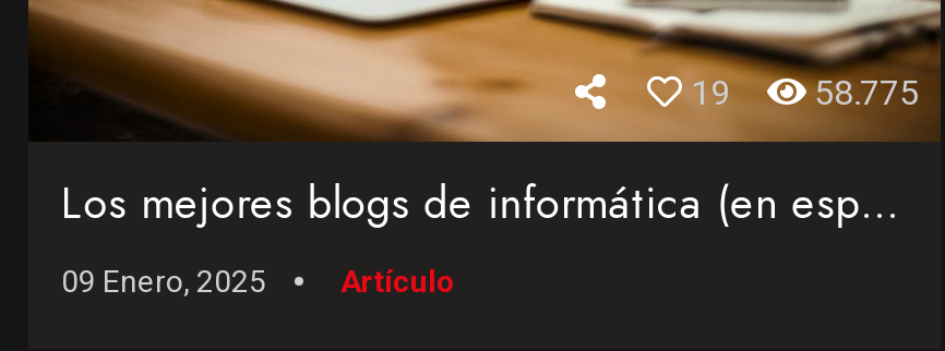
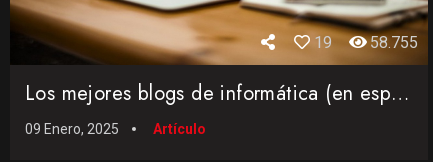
- 58.775
+ 58.755
